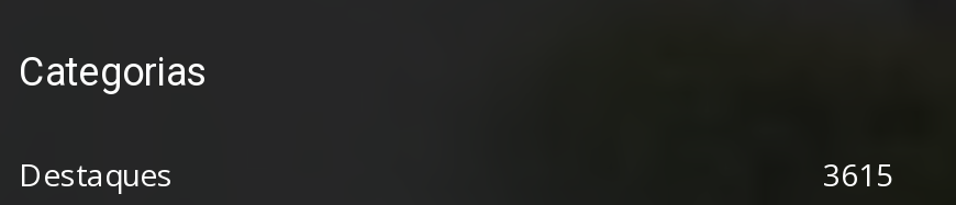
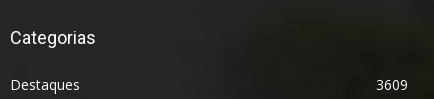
- 3615
+ 3609
